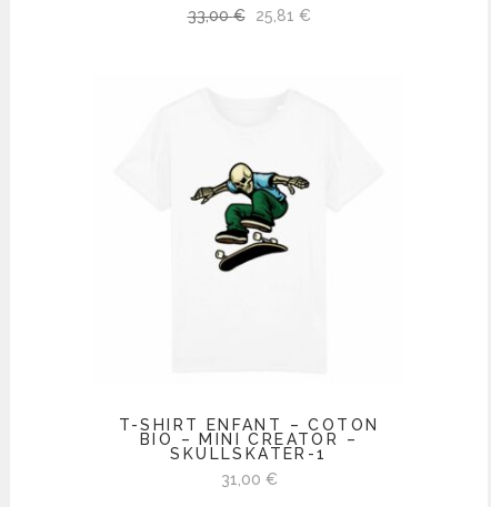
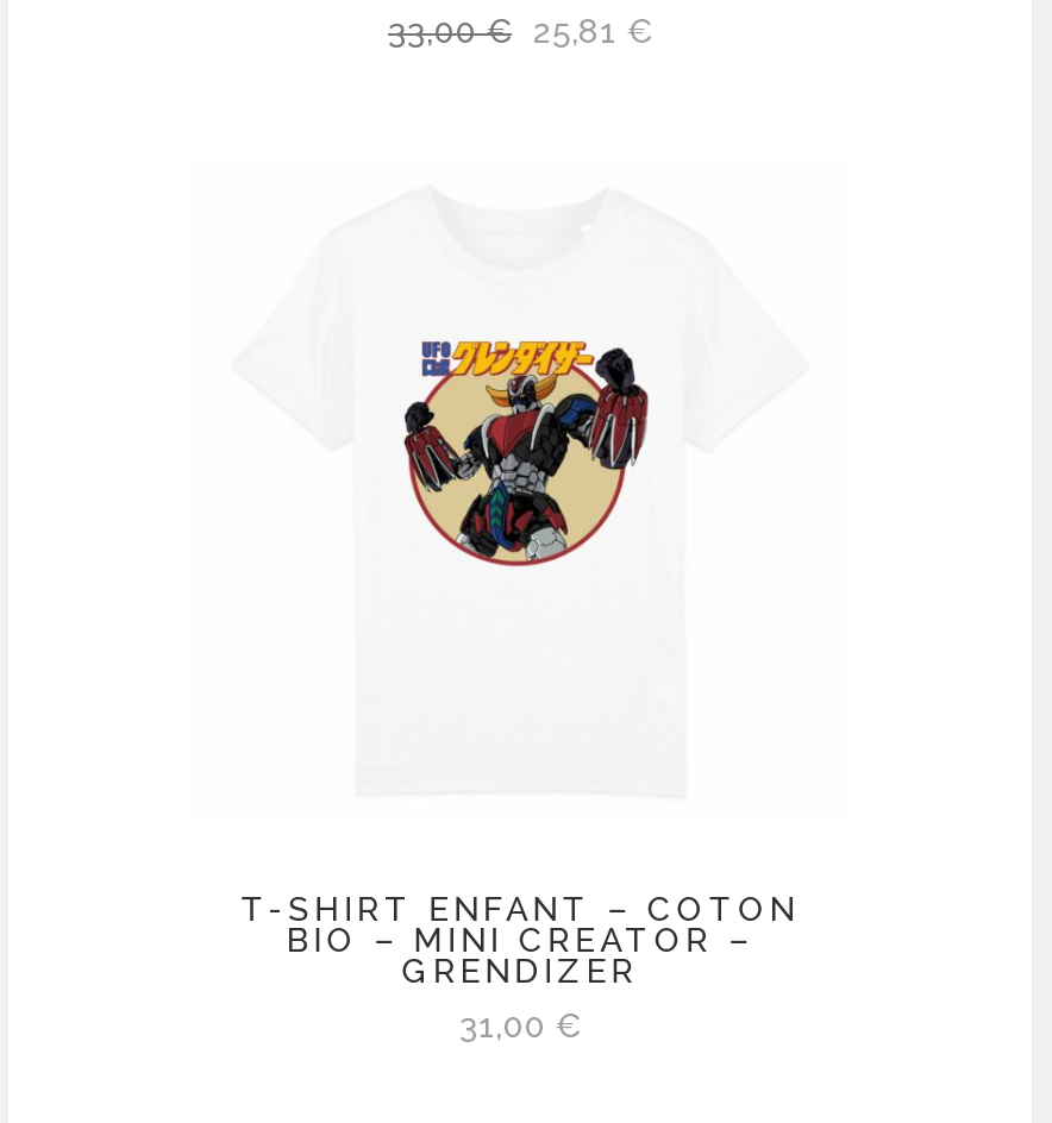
- [image]
+ [image]

- SKULLSKATER-1
+ GRENDIZER
